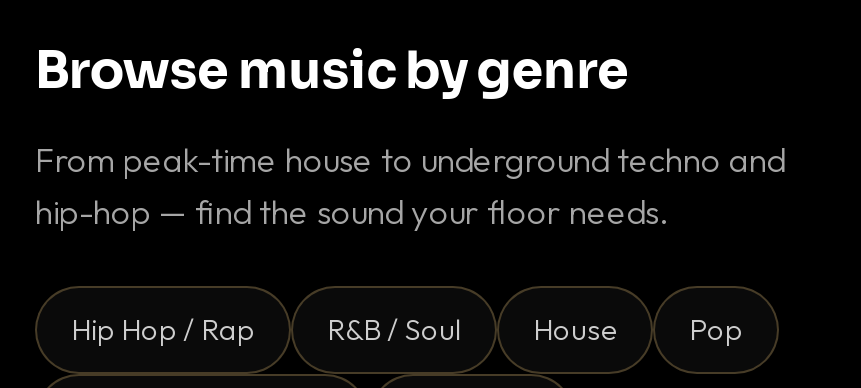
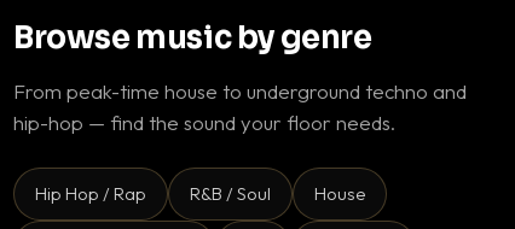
- Pop
